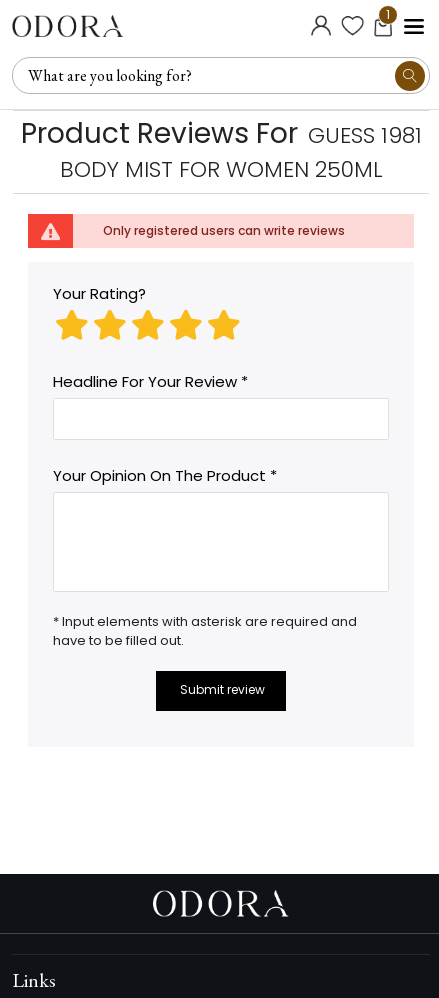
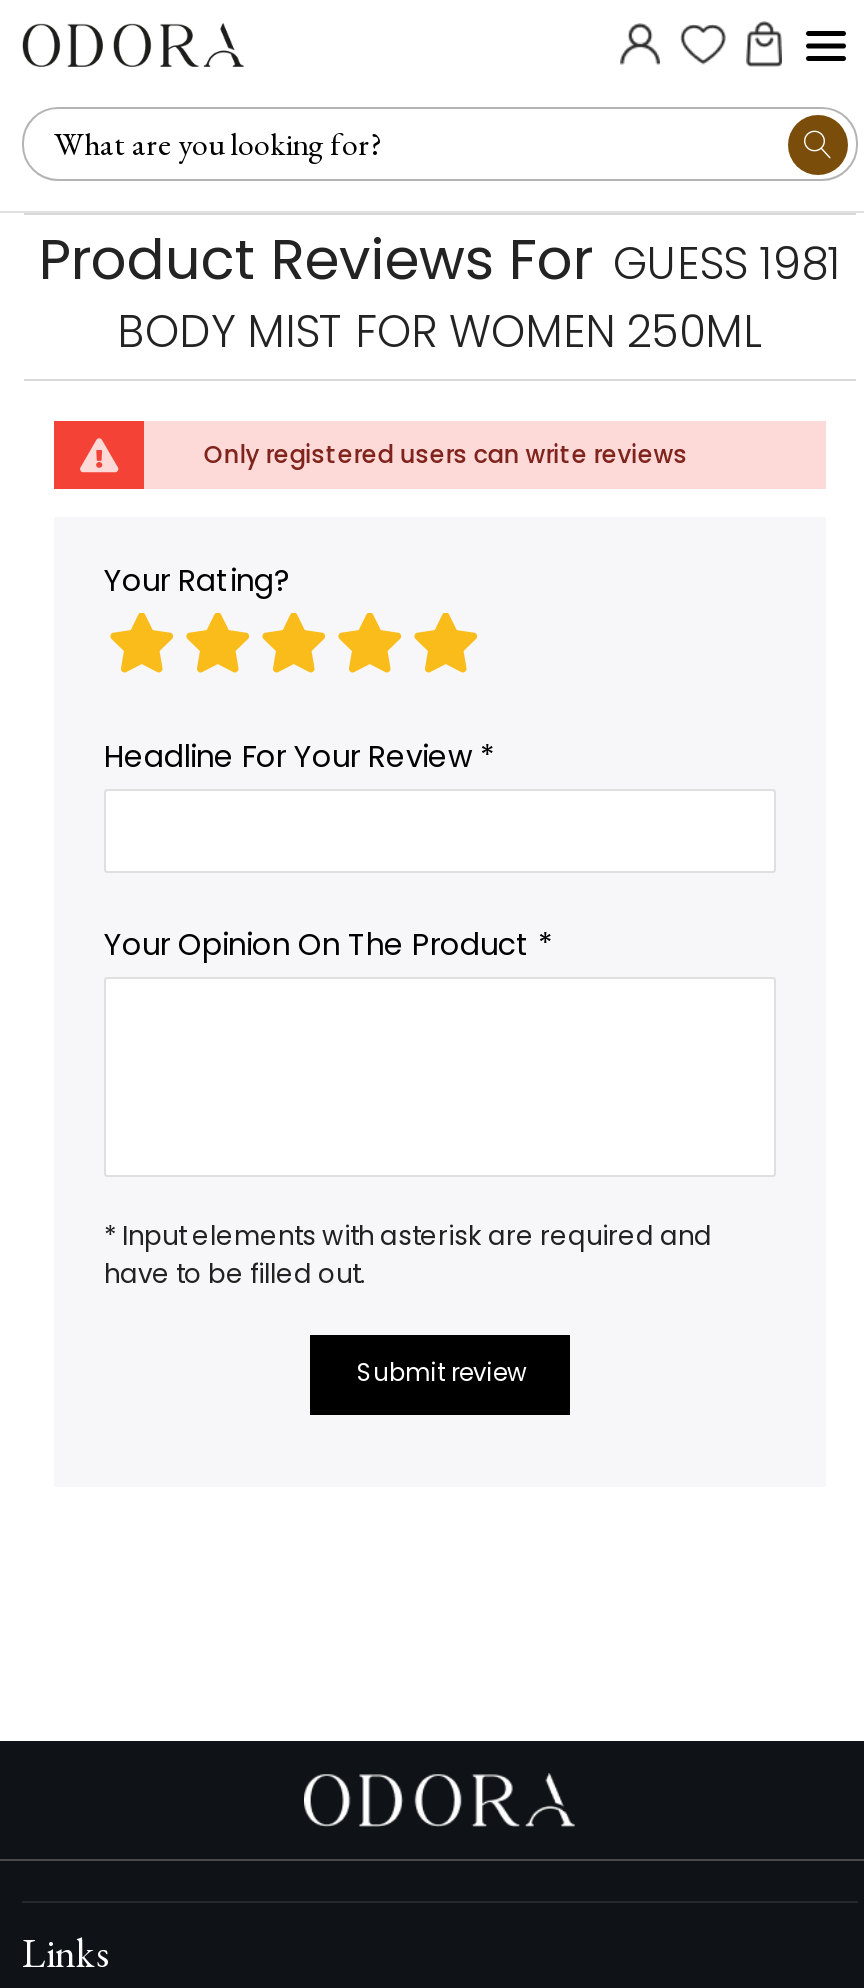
- 1
